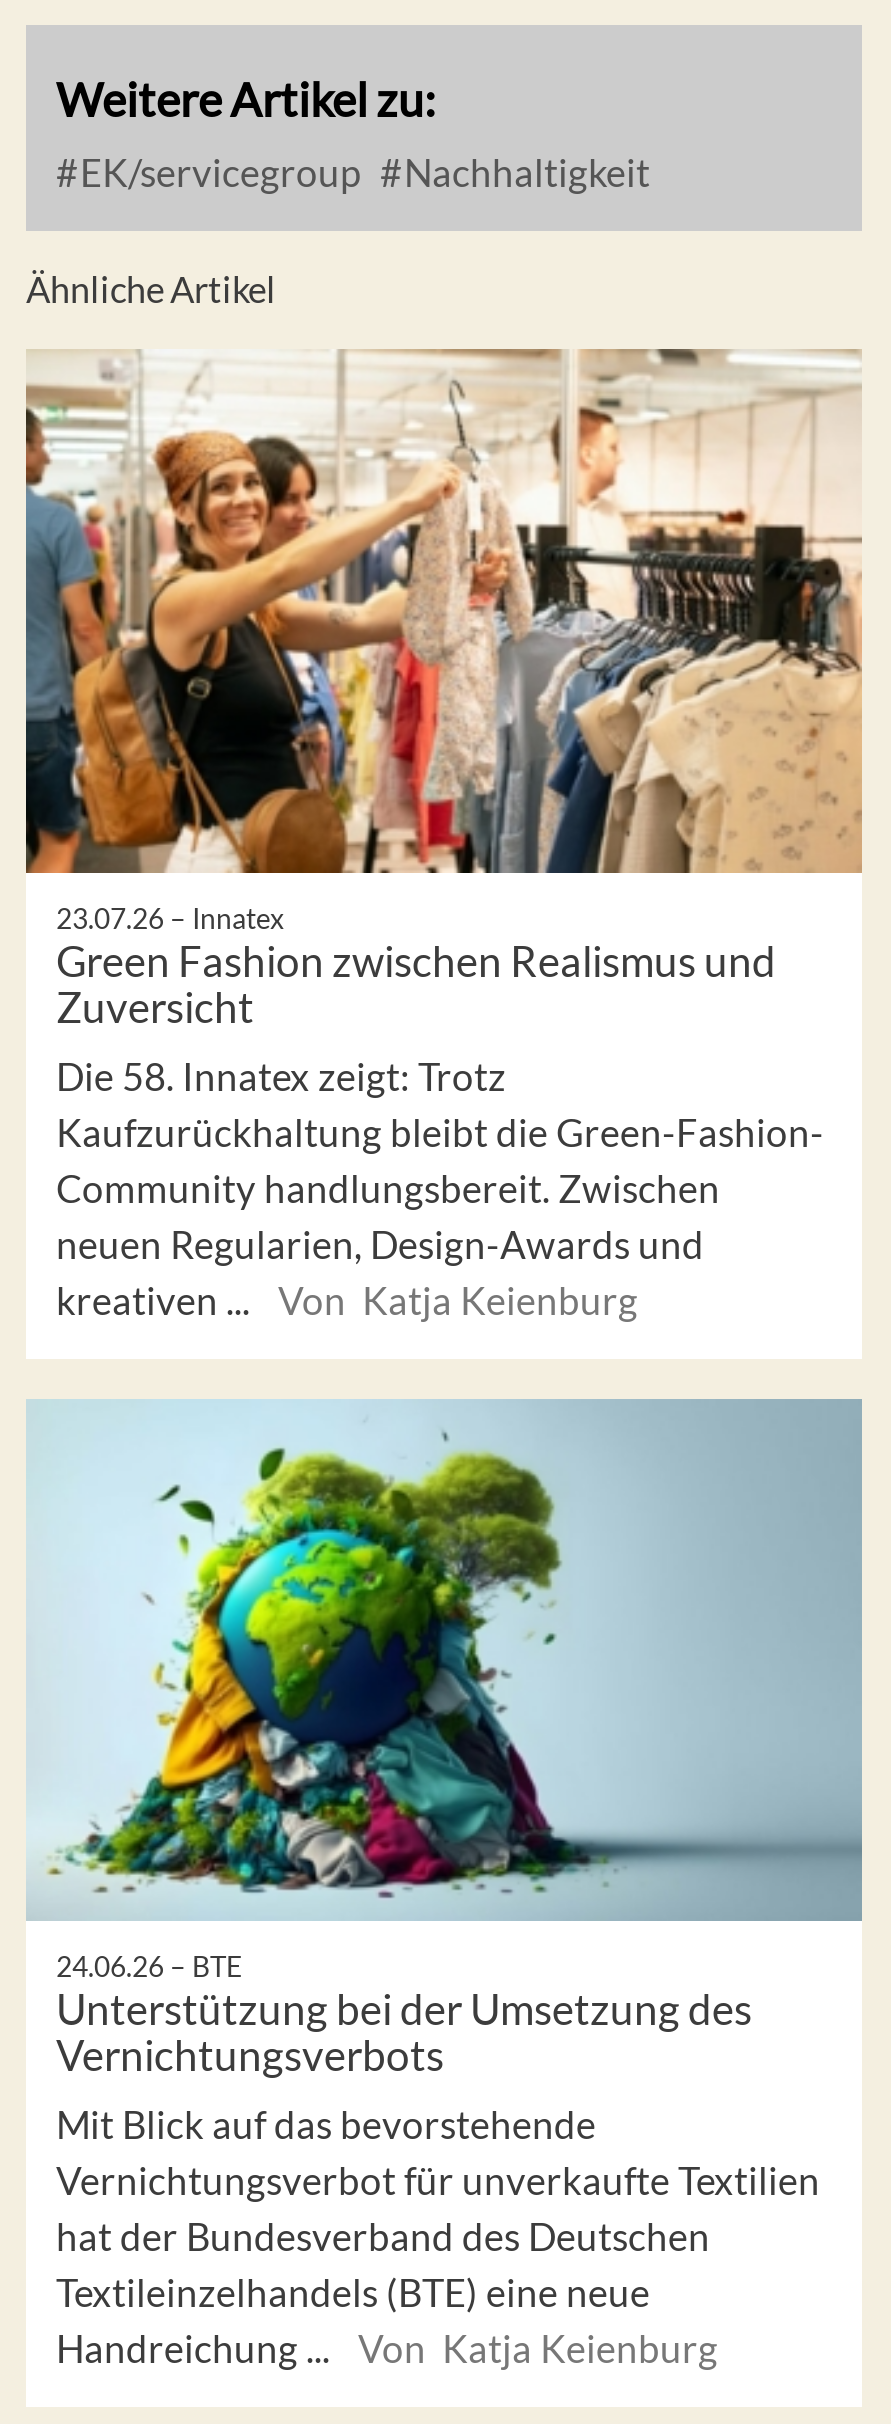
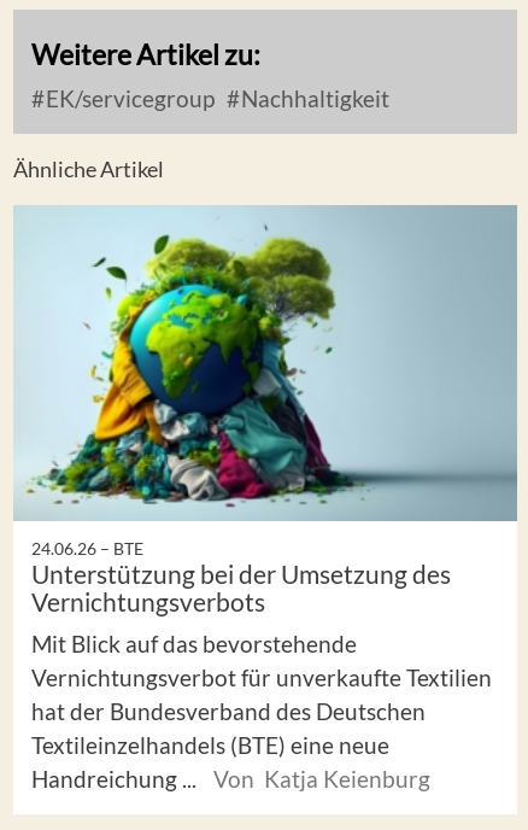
- [image]
- 23.07.26 – Innatex
- Green Fashion zwischen Realismus und
- Zuversicht
- Die 58. Innatex zeigt: Trotz
- Kaufzurückhaltung bleibt die Green-Fashion-
- Community handlungsbereit. Zwischen
- neuen Regularien, Design-Awards und
- kreativen ... Von Katja Keienburg
